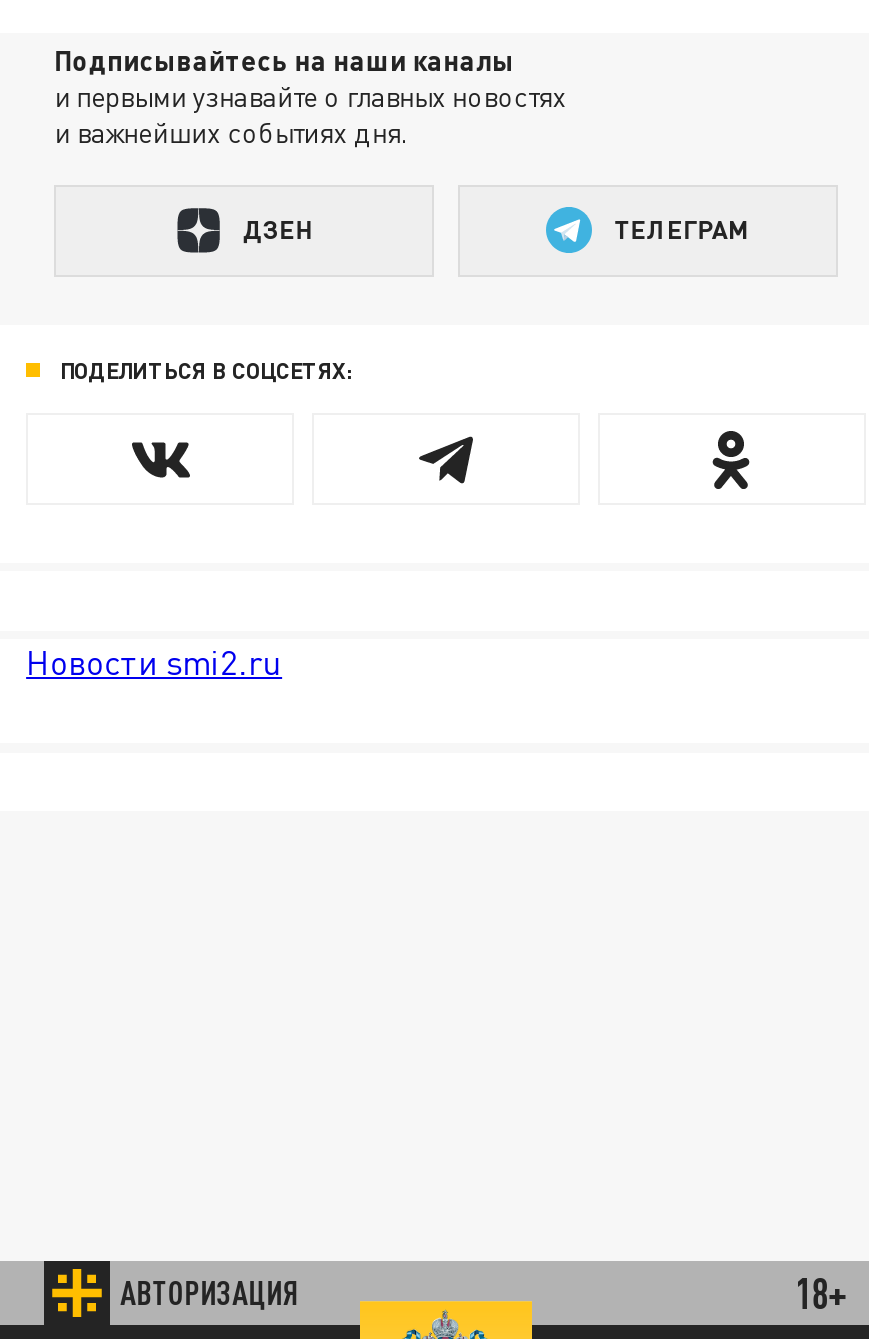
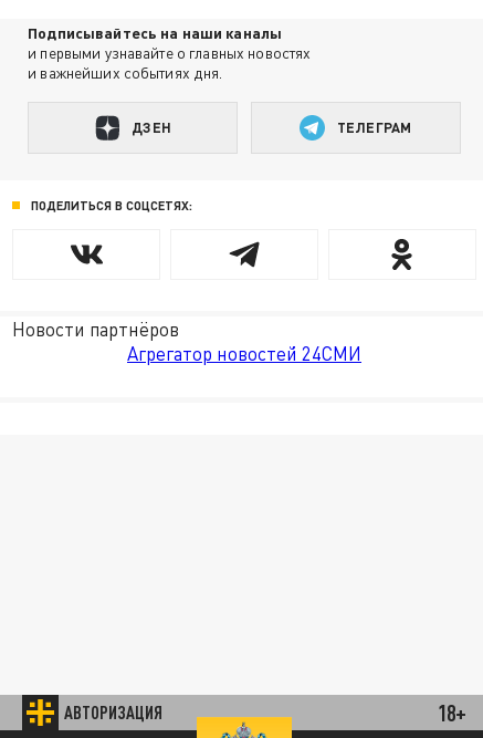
- Новости smi2.ru
+ Новости партнёров
+ Агрегатор новостей 24СМИ
